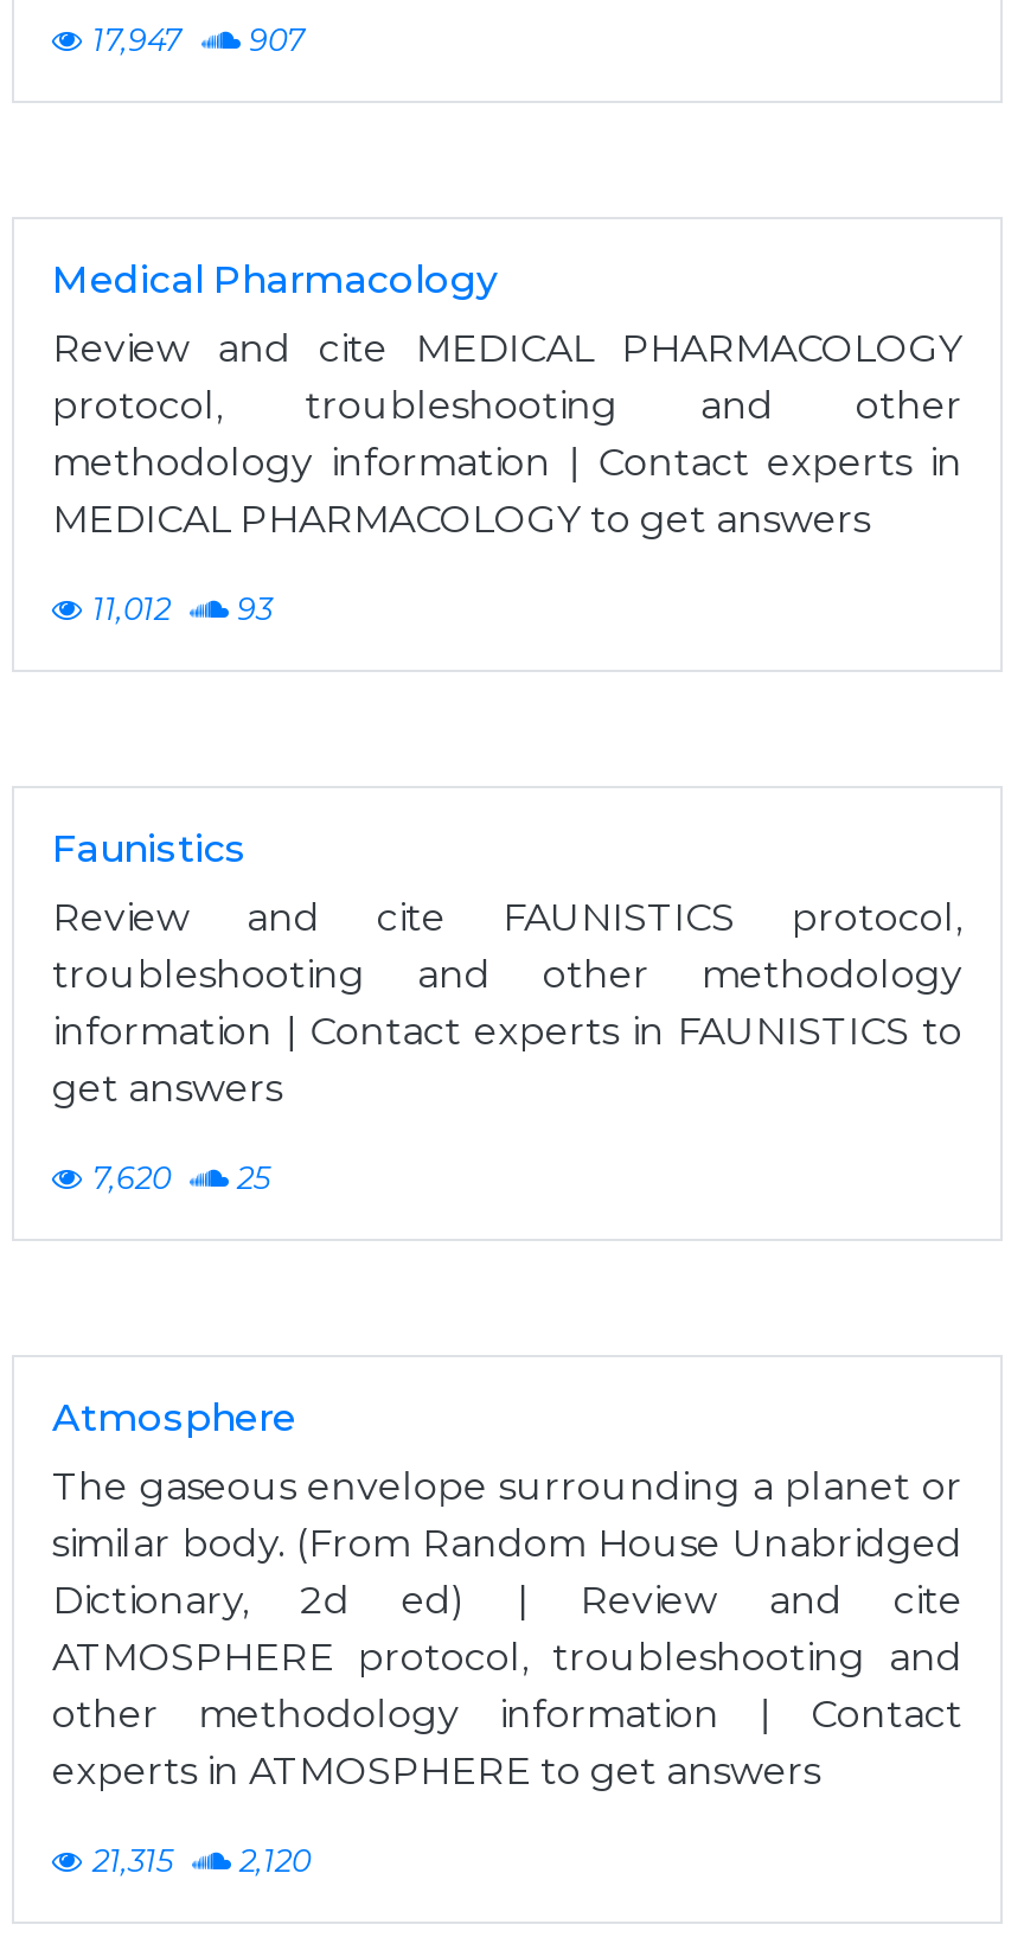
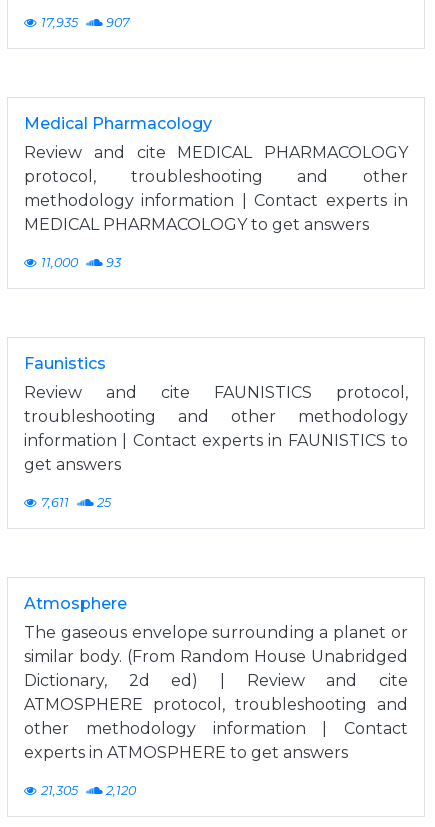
- 17,947 907
+ 17,935 907

- 11,012 93
+ 11,000 93

- 7,620 25
+ 7,611 25

- 21,315 2,120
+ 21,305 2,120
